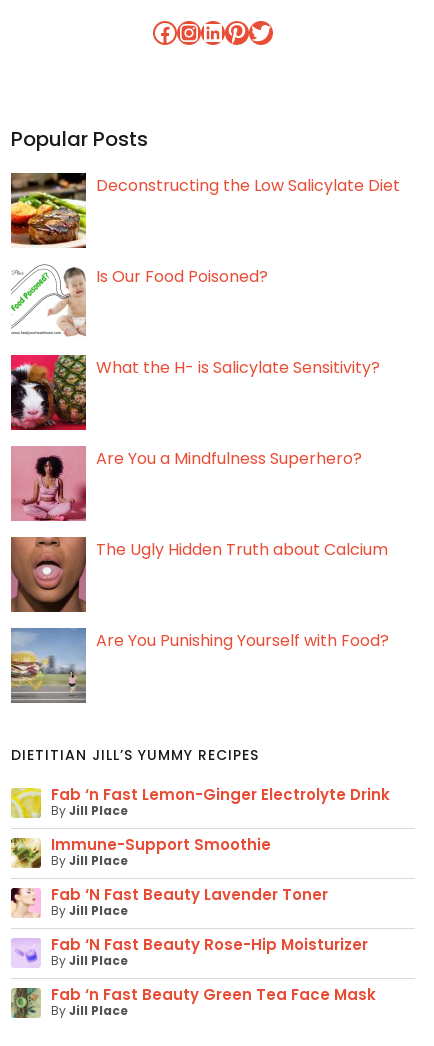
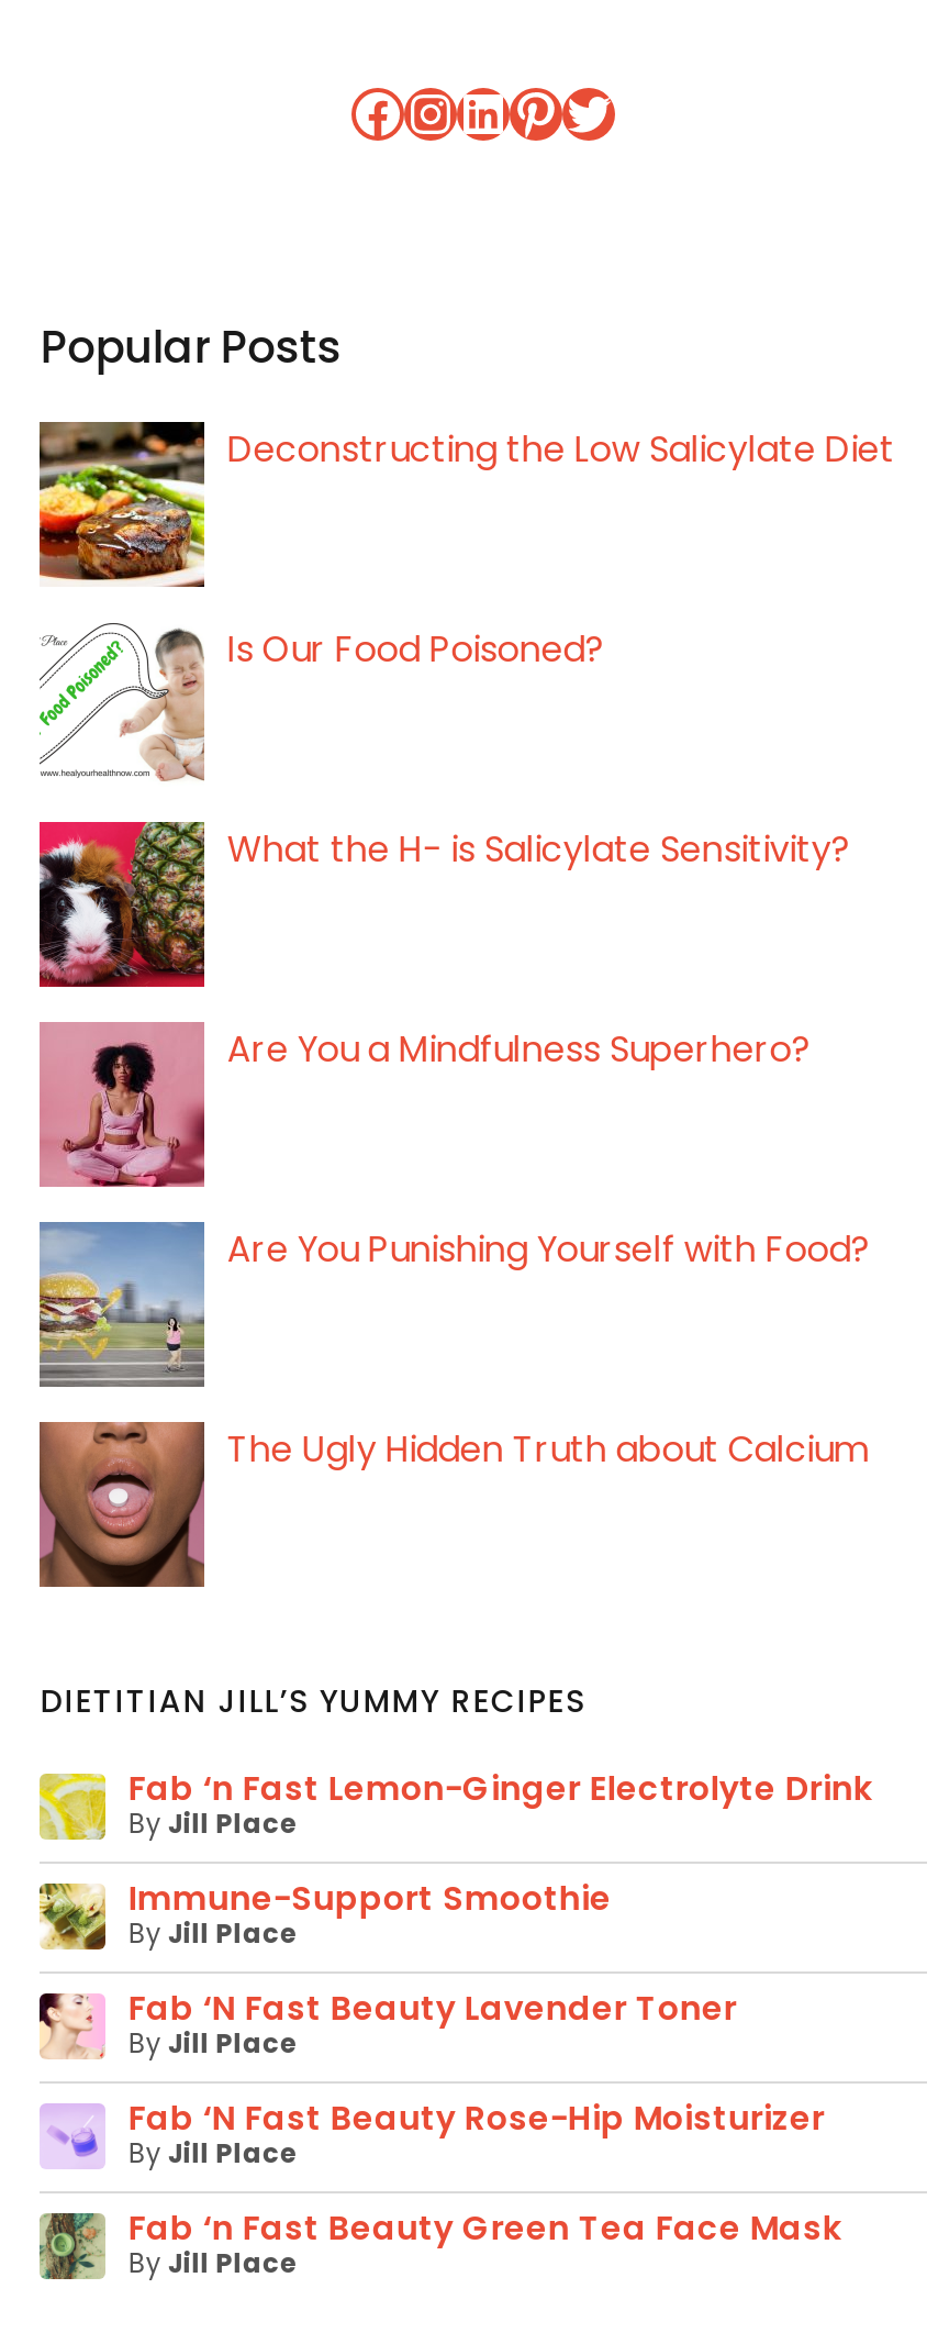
moved down: [image] | The Ugly Hidden Truth about Calcium

moved up: [image] | Are You Punishing Yourself with Food?
